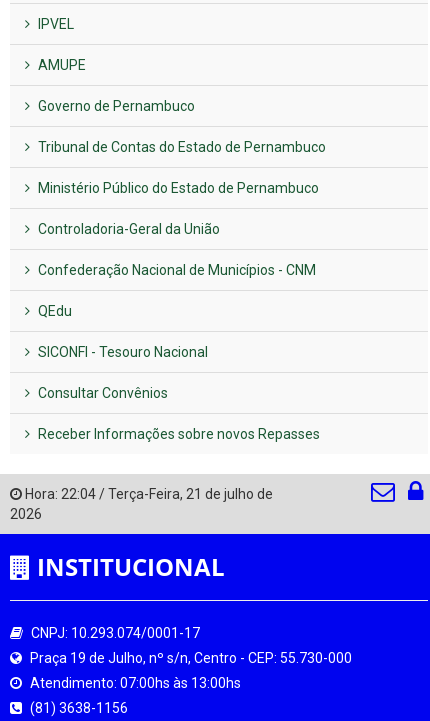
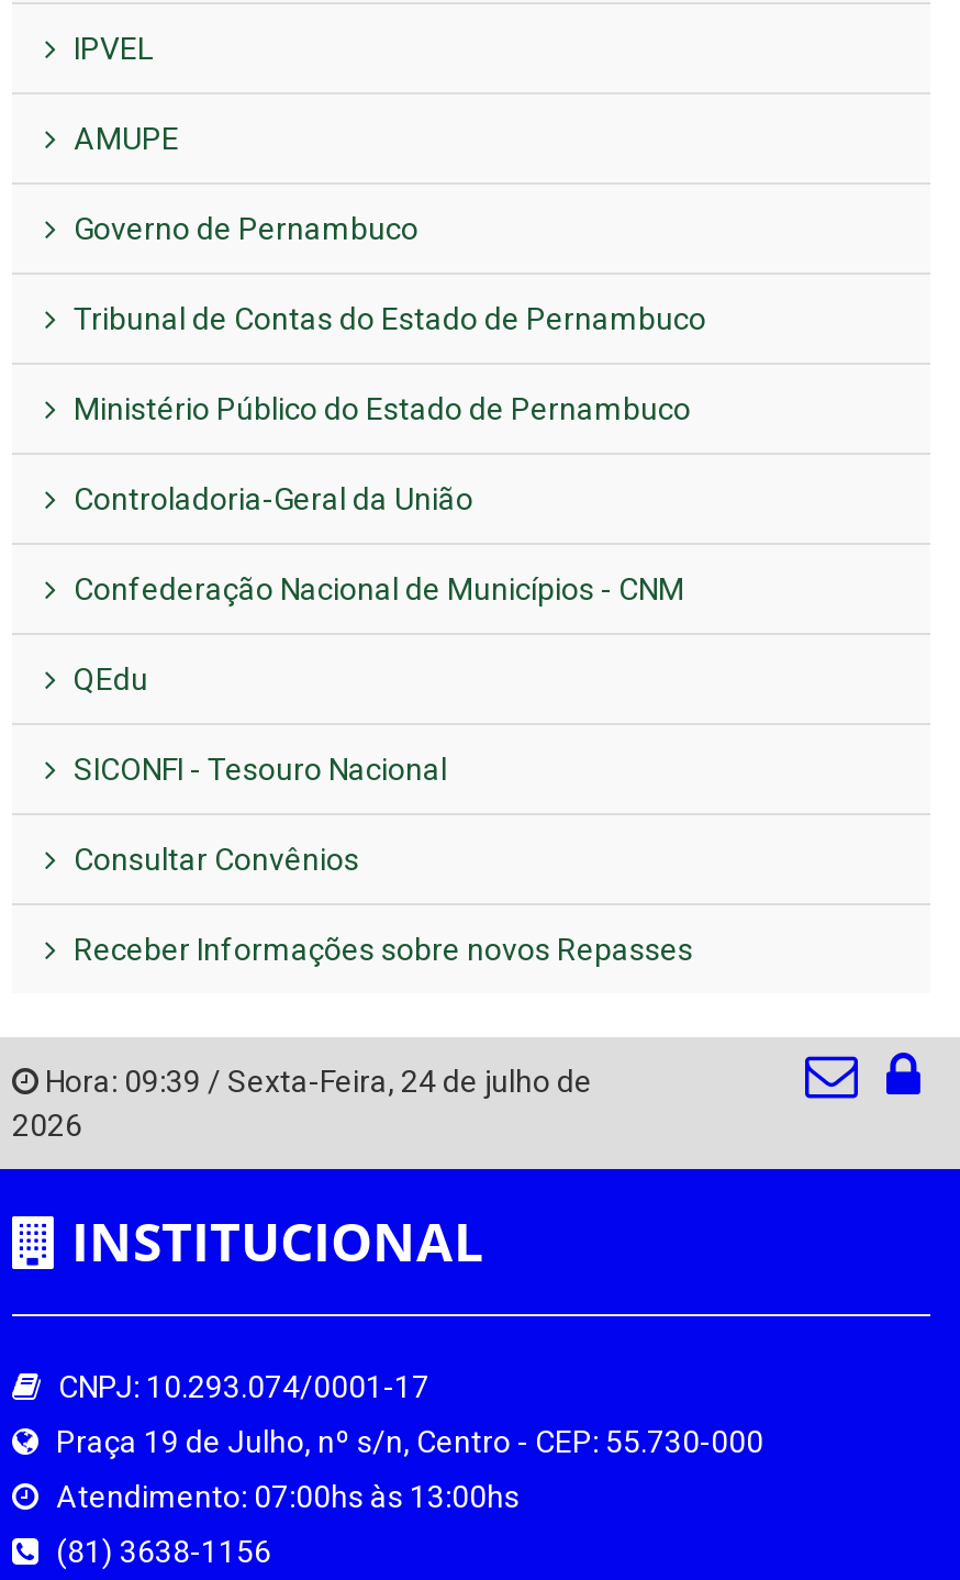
- Hora: 22:04 / Terça-Feira, 21 de julho de
+ Hora: 09:39 / Sexta-Feira, 24 de julho de
